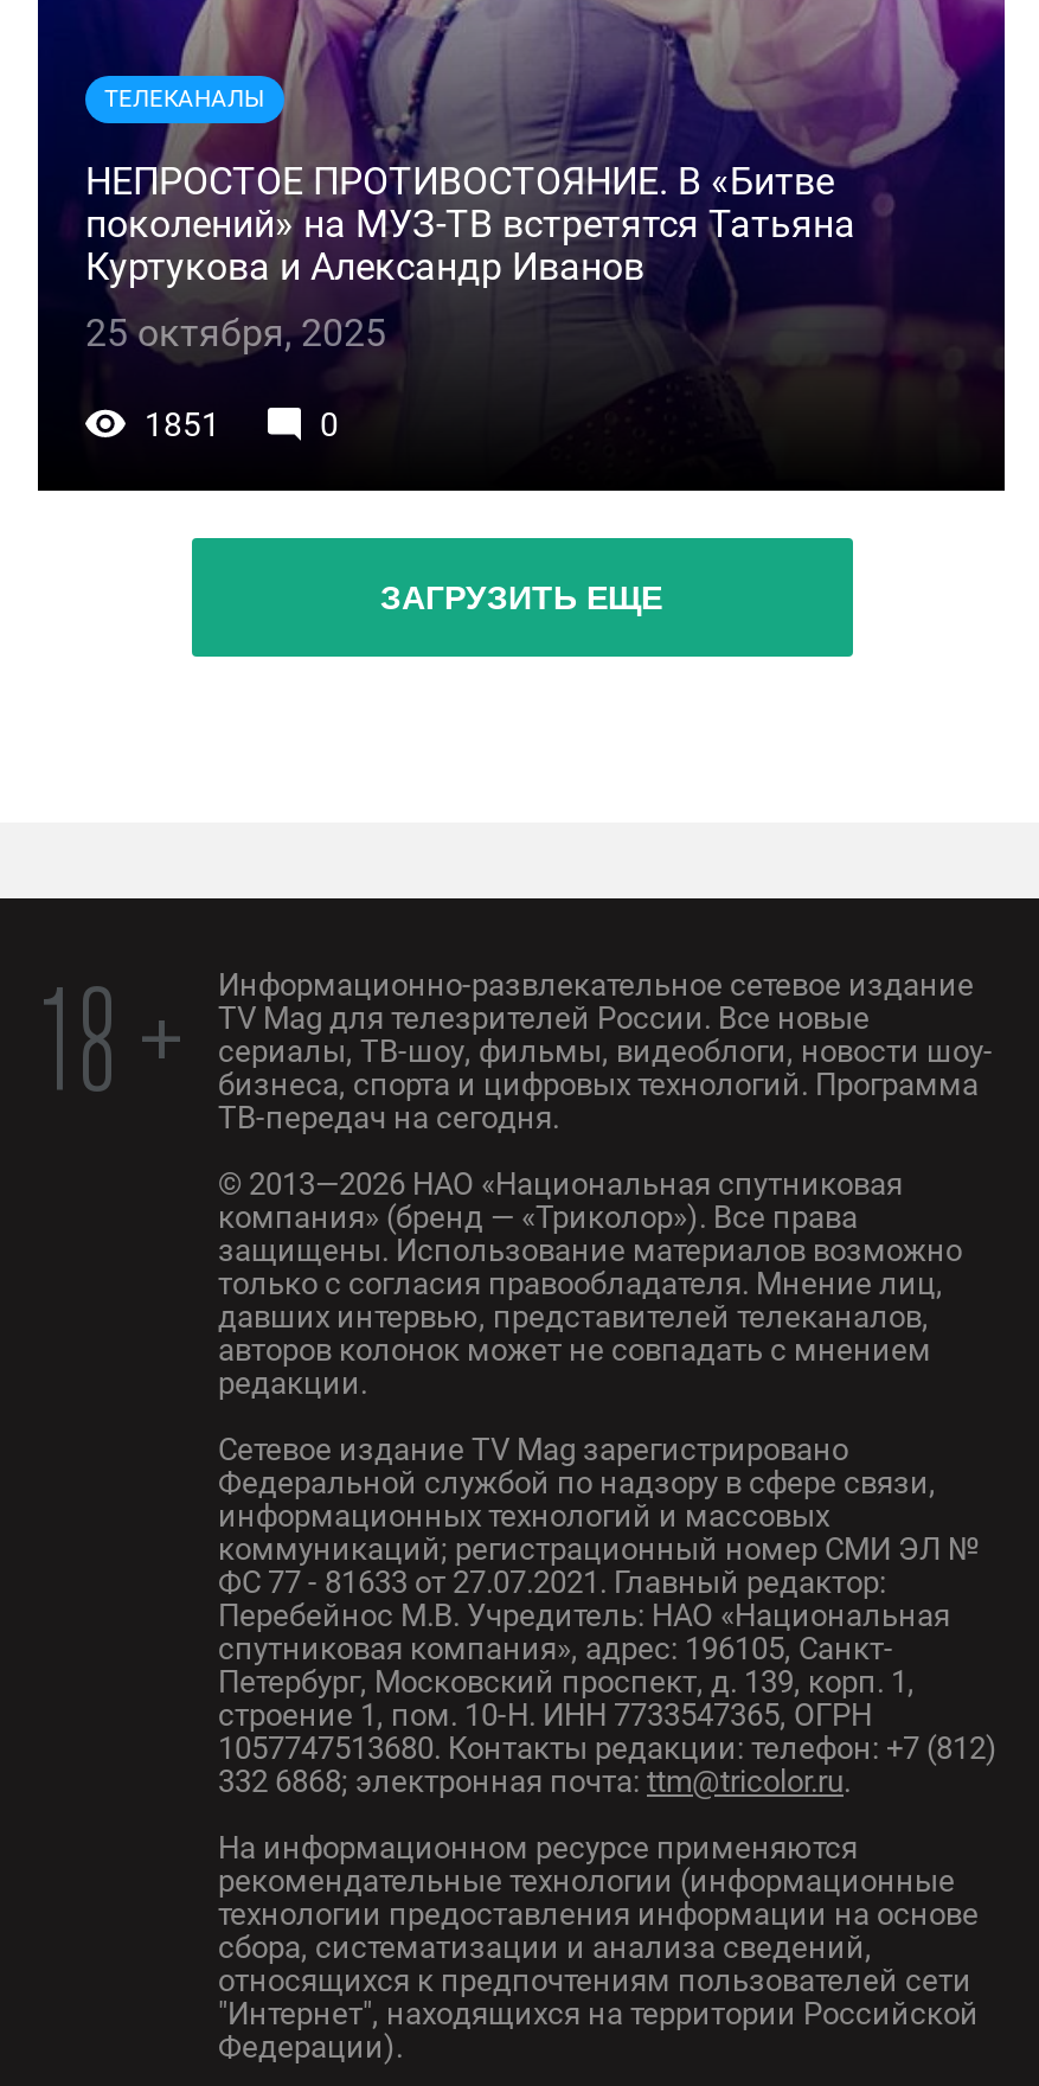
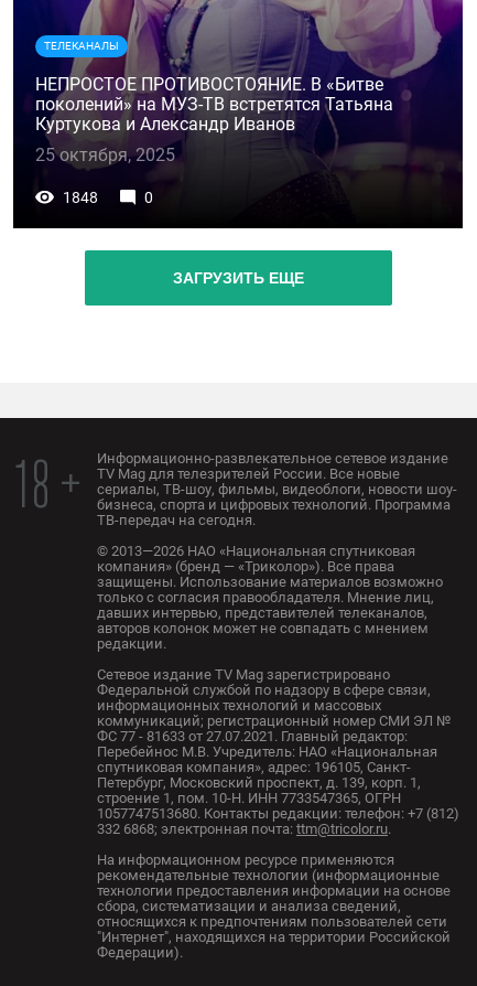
- 1851
+ 1848
